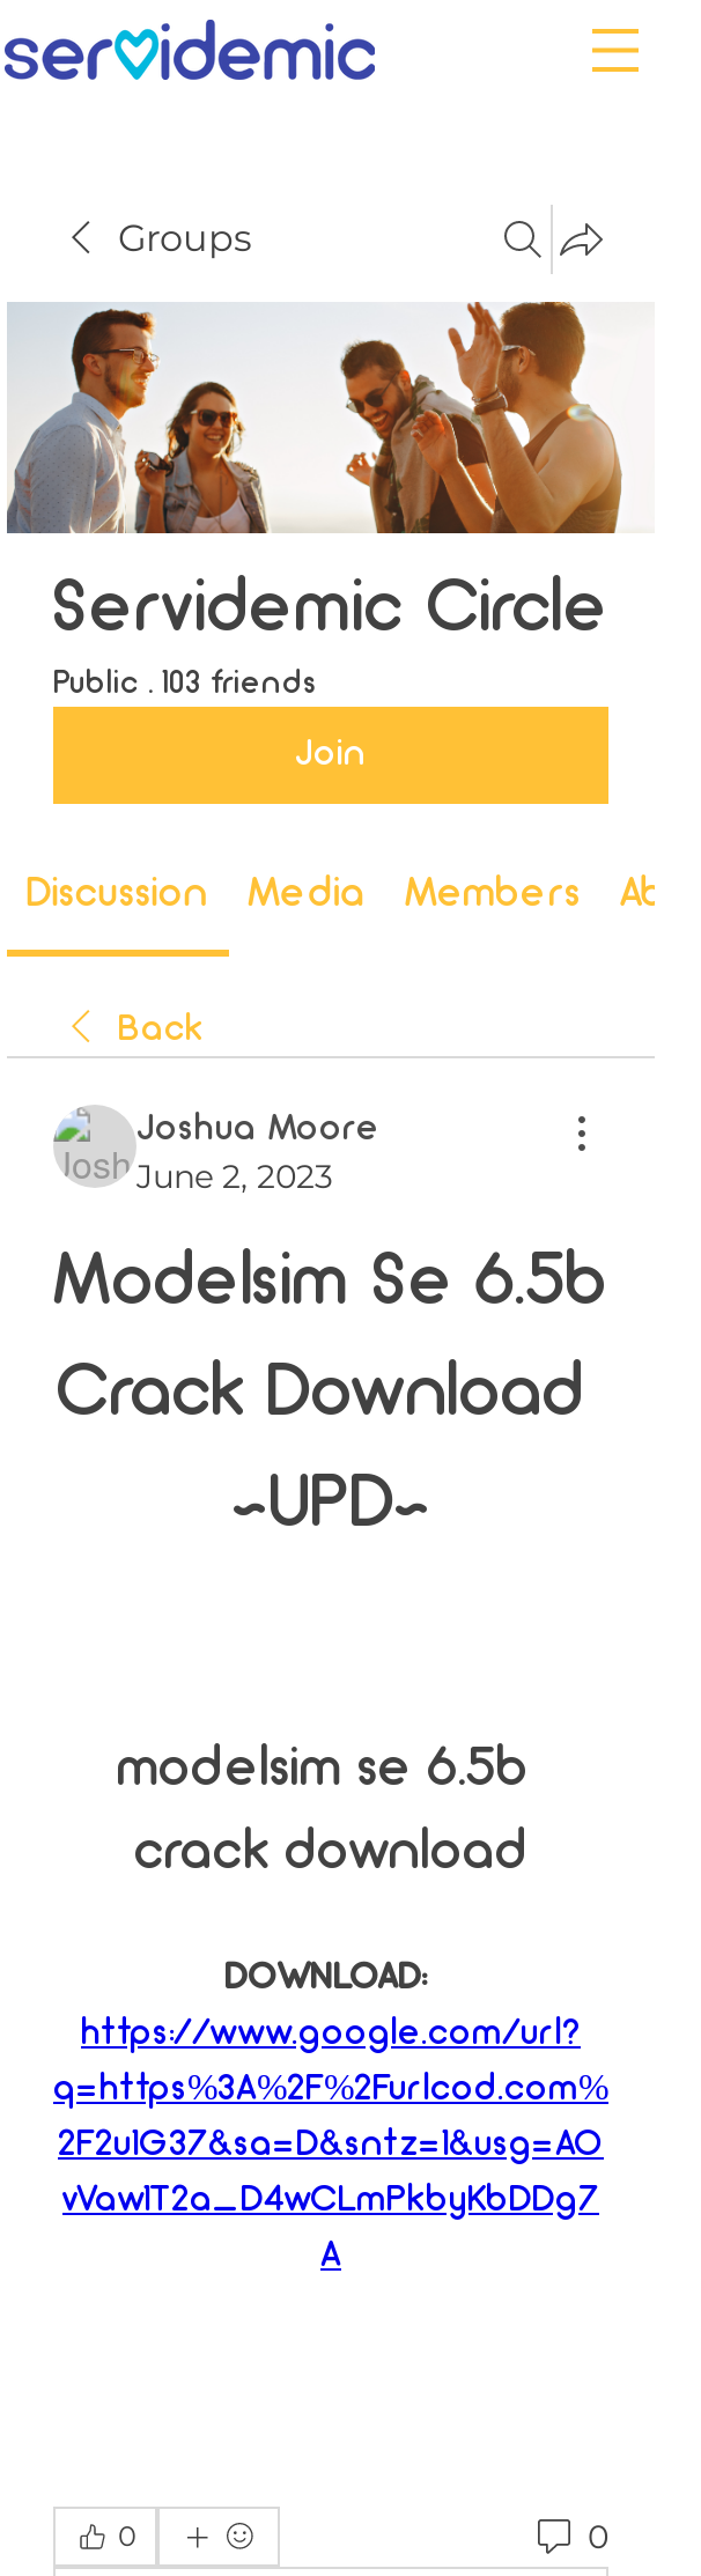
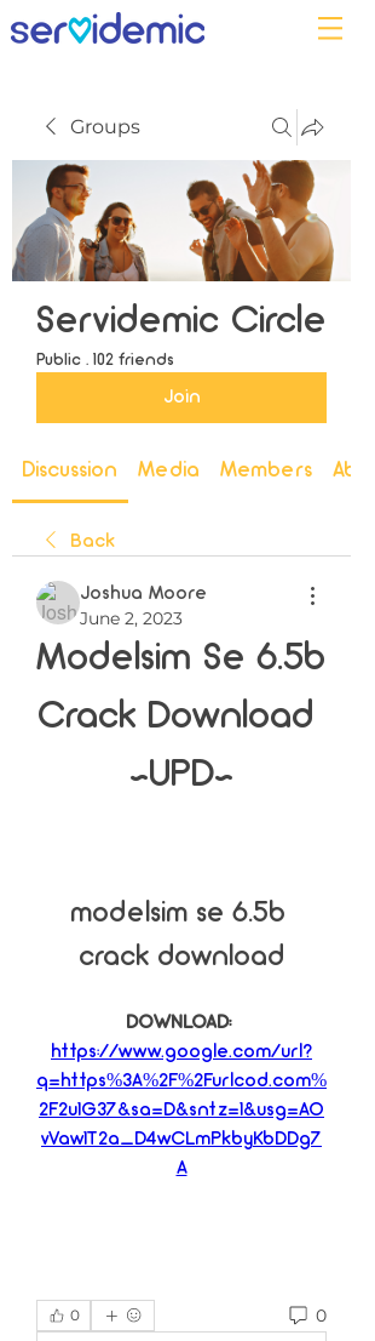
- Public 103 friends
+ Public 102 friends
